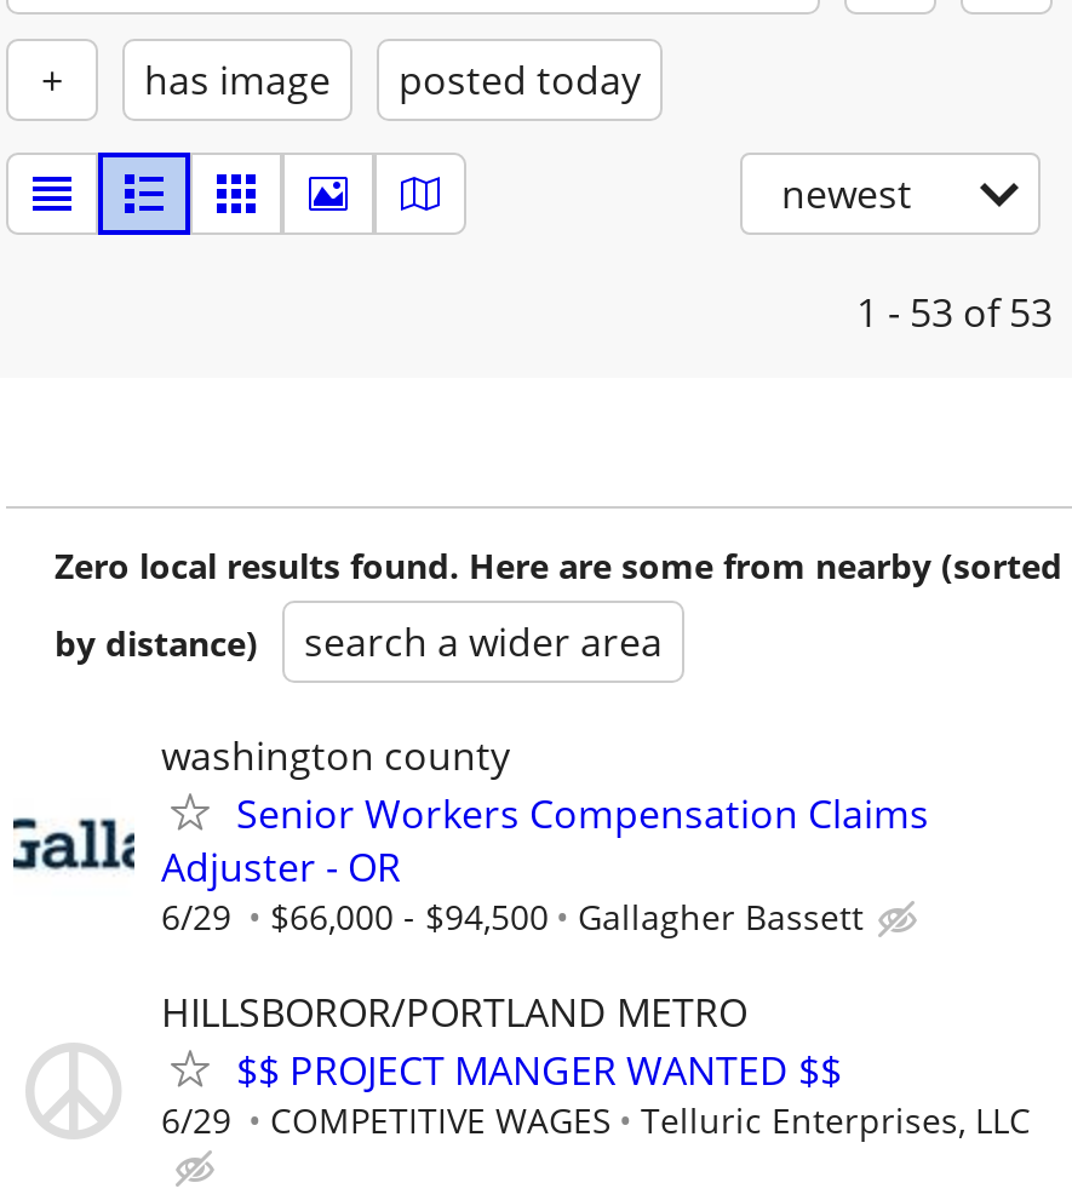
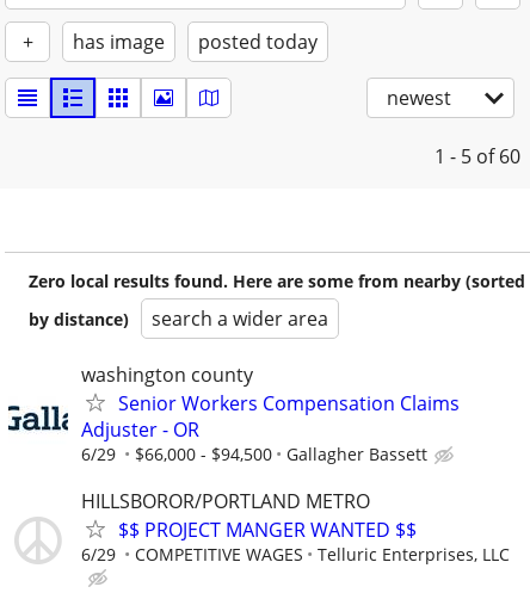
- 1 - 53 of 53
+ 1 - 5 of 60
